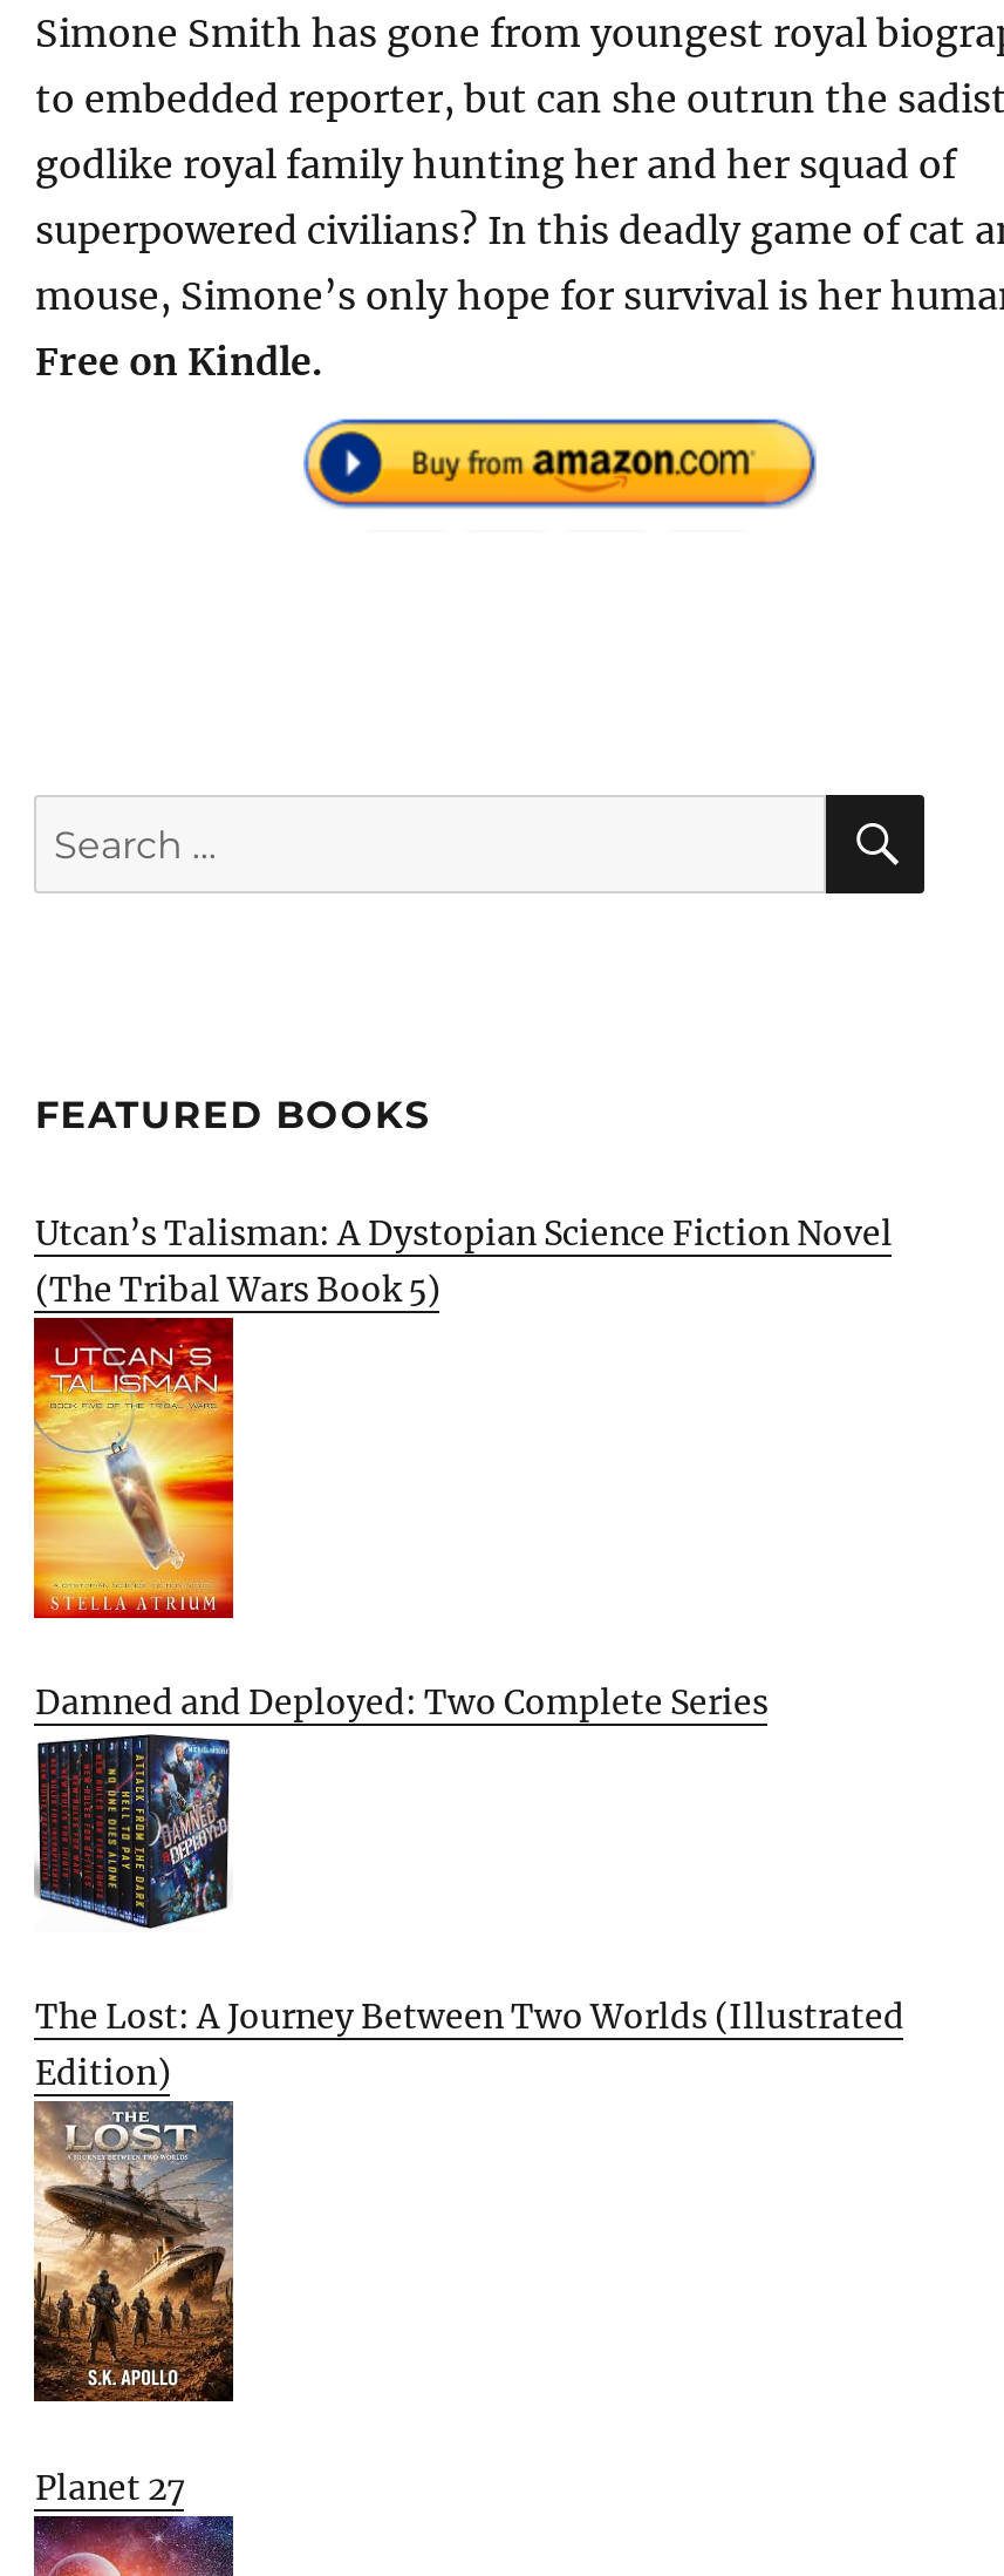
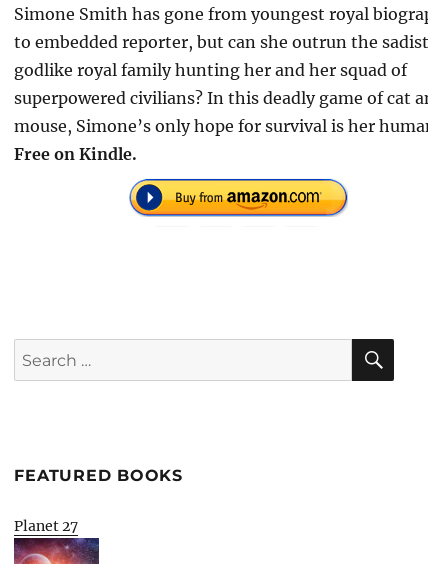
- Utcan’s Talisman: A Dystopian Science Fiction Novel
- (The Tribal Wars Book 5)

- [image]
- Damned and Deployed: Two Complete Series

- [image]
- The Lost: A Journey Between Two Worlds (Illustrated
- Edition)

- [image]
